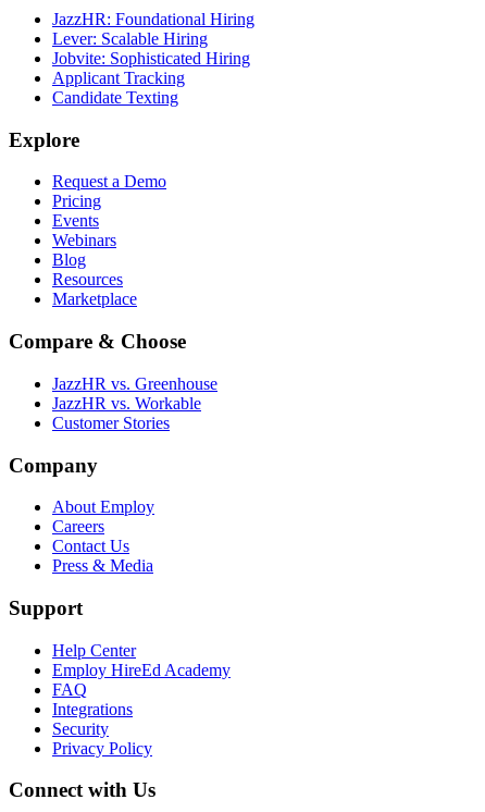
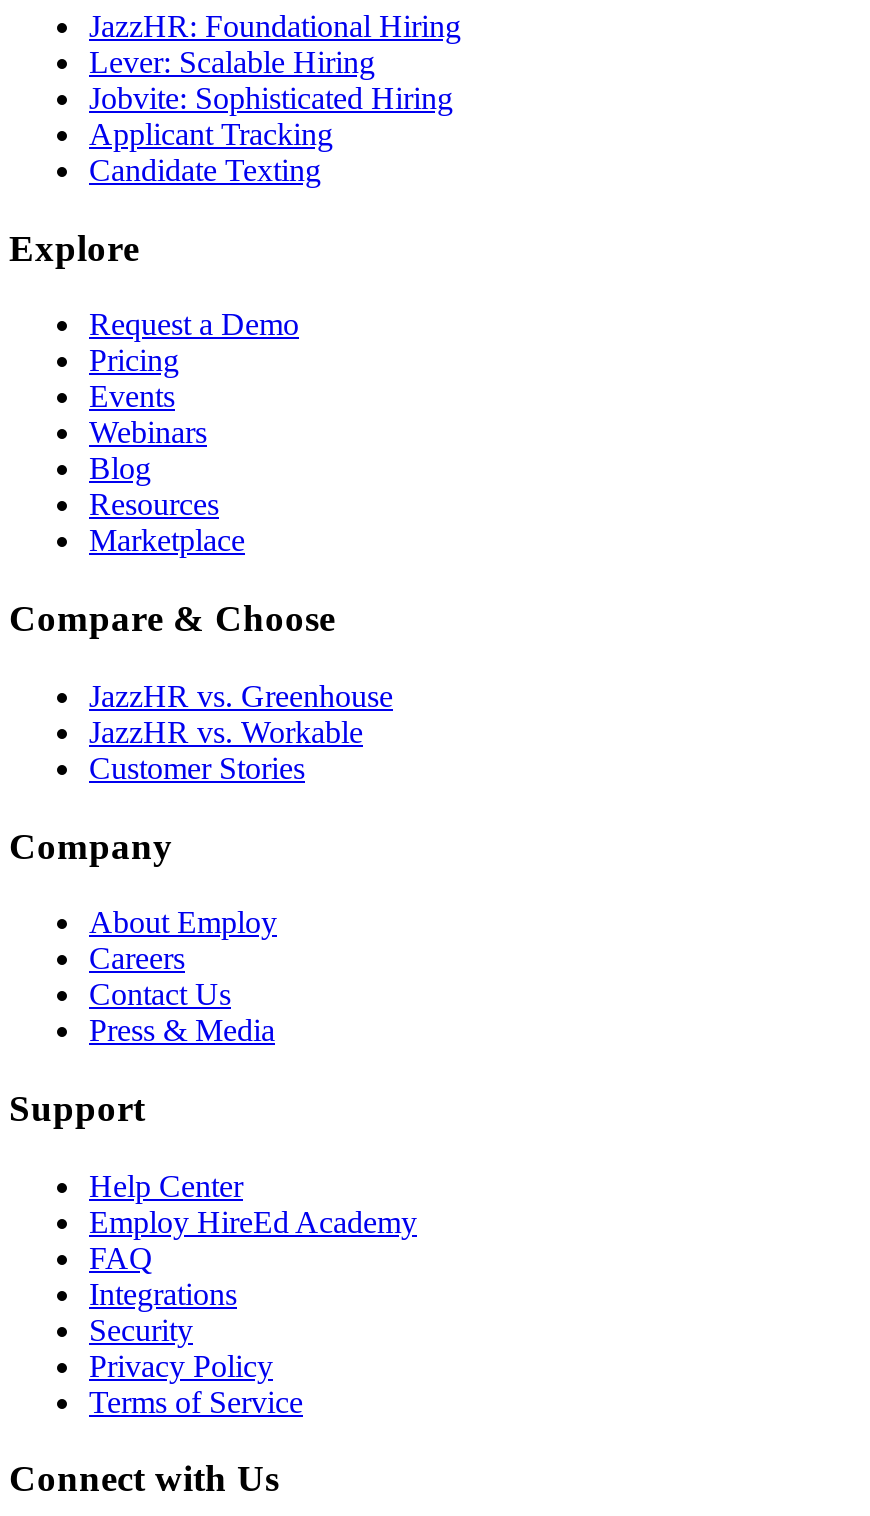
+ Terms of Service
